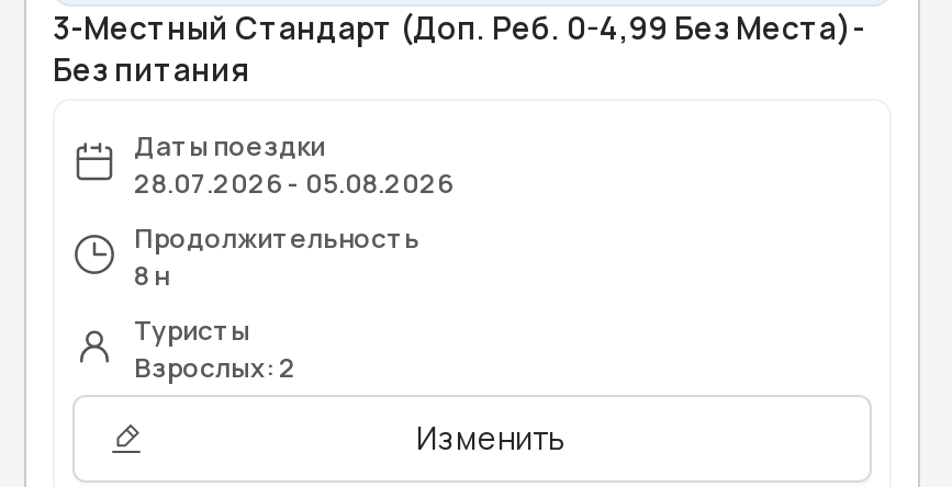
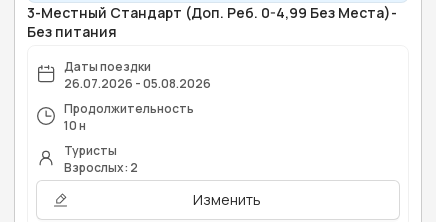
- 28.07.2026 - 05.08.2026
+ 26.07.2026 - 05.08.2026

- 8 н
+ 10 н
